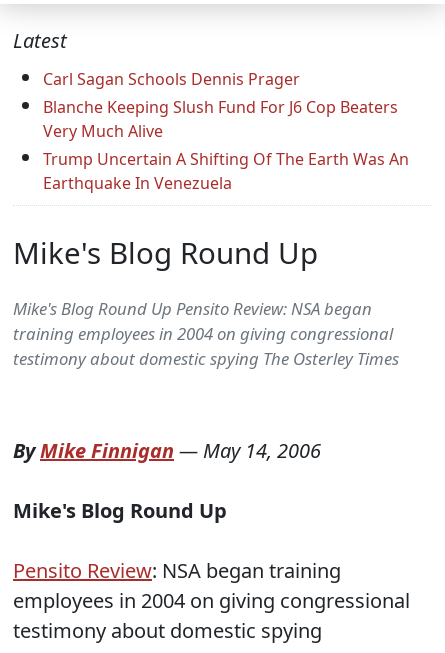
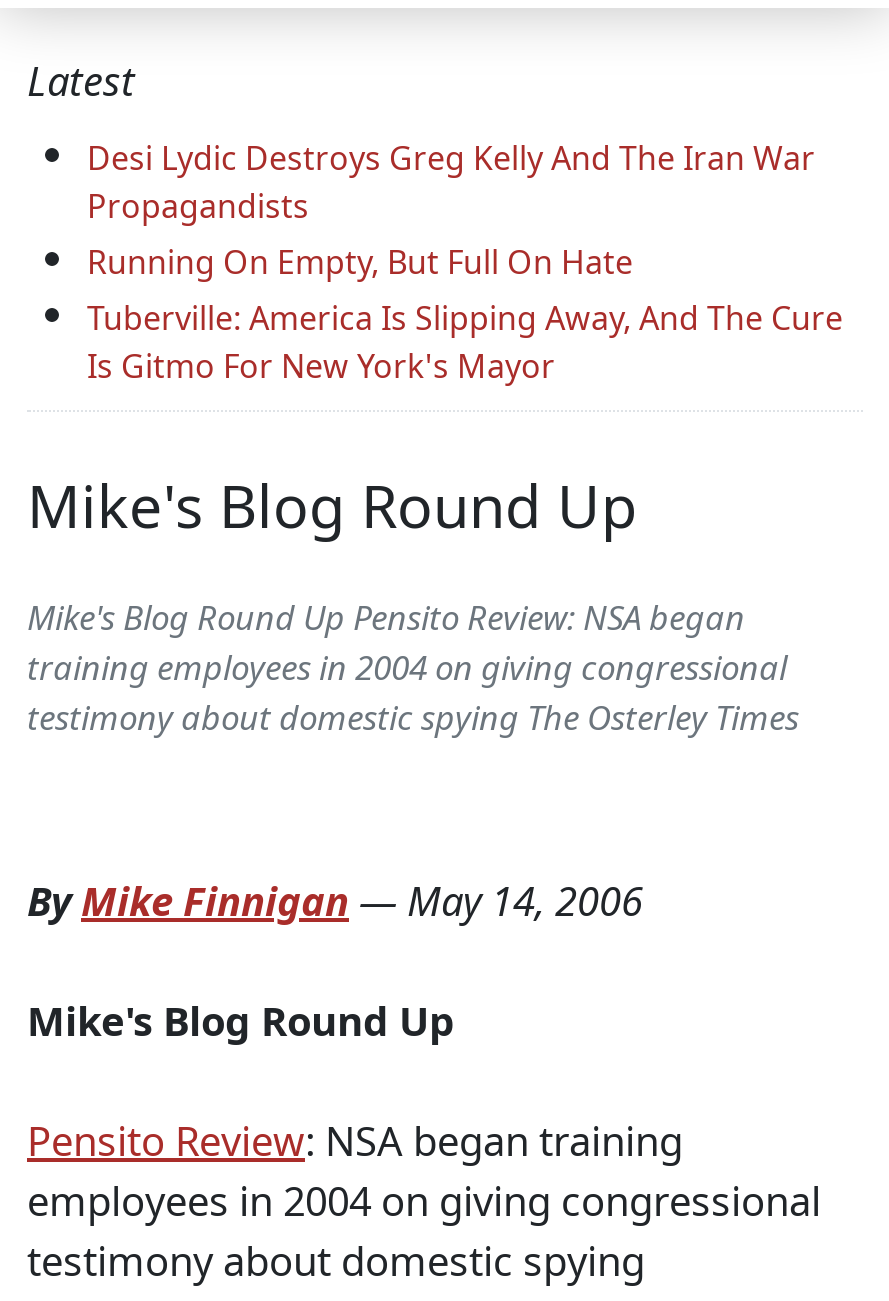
- Carl Sagan Schools Dennis Prager
- Blanche Keeping Slush Fund For J6 Cop Beaters
- Very Much Alive
- Trump Uncertain A Shifting Of The Earth Was An
- Earthquake In Venezuela
+ Desi Lydic Destroys Greg Kelly And The Iran War
+ Propagandists
+ Running On Empty, But Full On Hate
+ Tuberville: America Is Slipping Away, And The Cure
+ Is Gitmo For New York's Mayor
